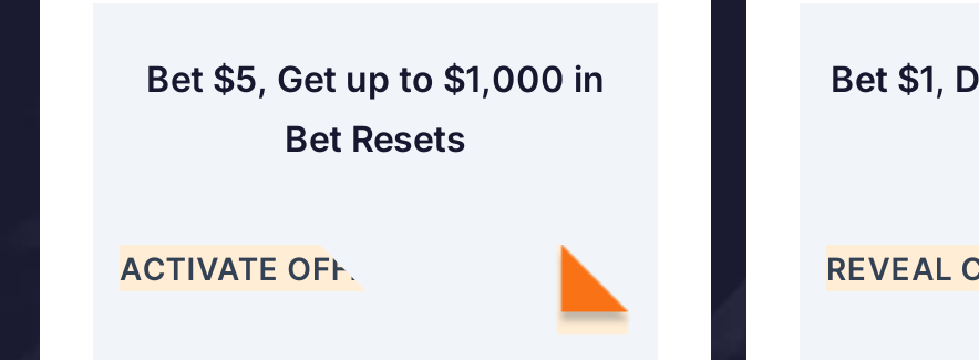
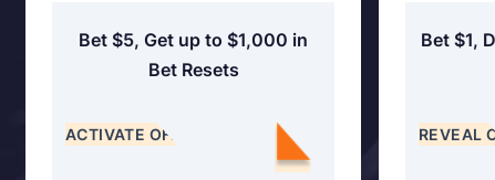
- [image]
+ [image]
